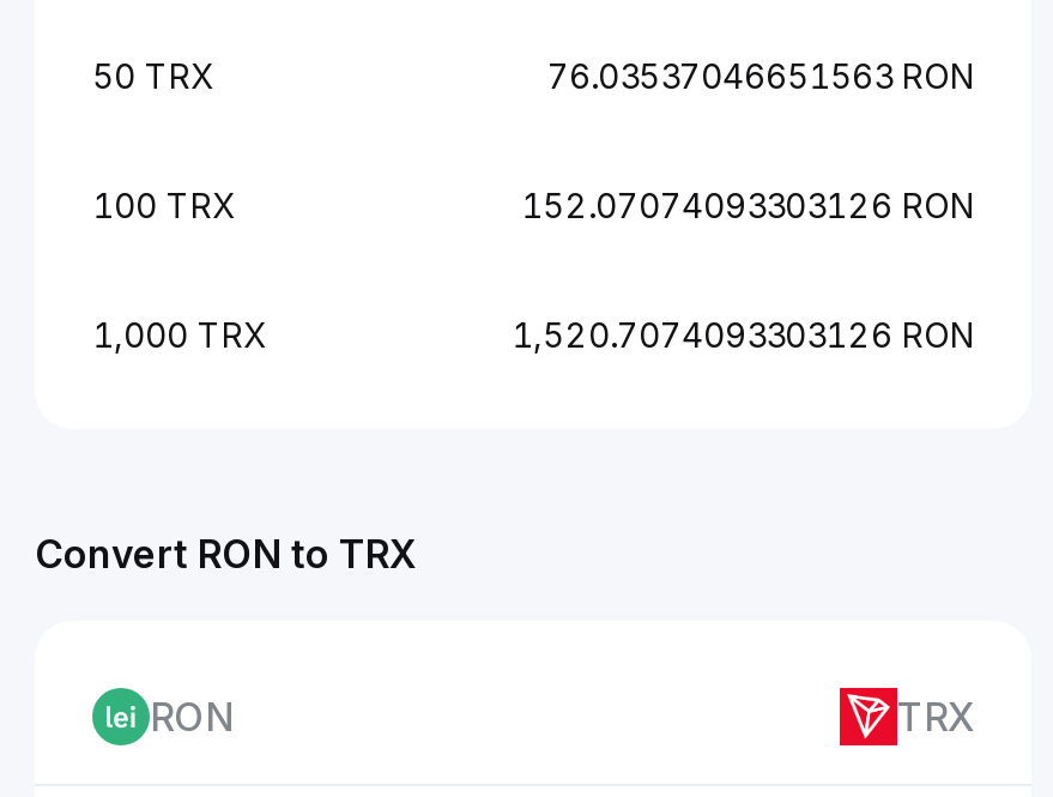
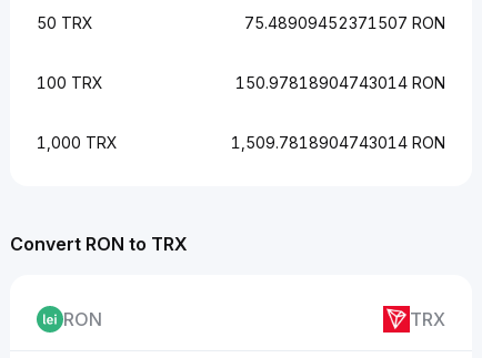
- 76.03537046651563 RON
+ 75.48909452371507 RON

- 152.07074093303126 RON
+ 150.97818904743014 RON

- 1,520.7074093303126 RON
+ 1,509.7818904743014 RON
